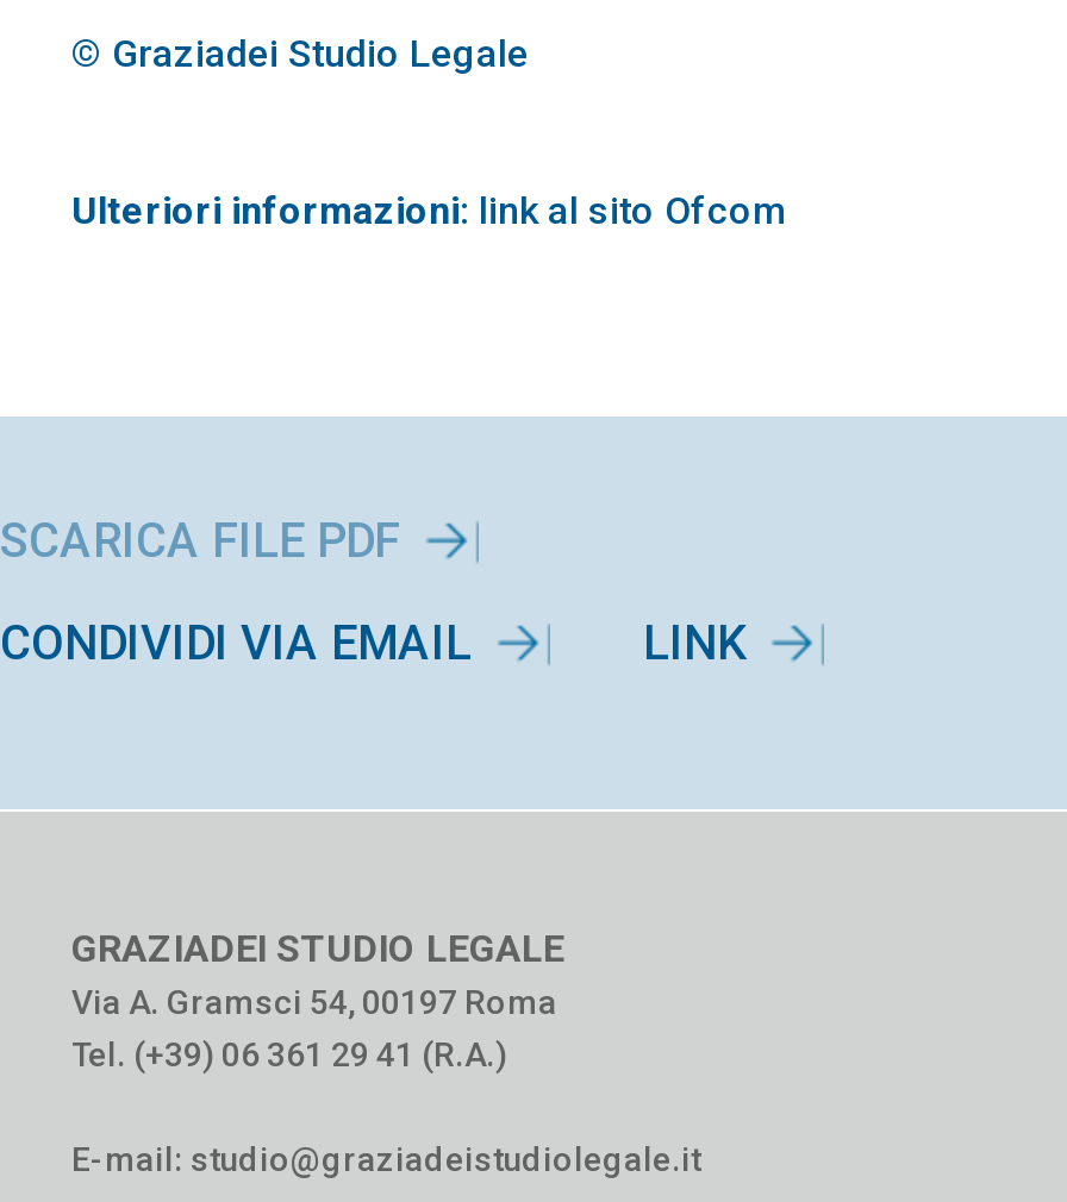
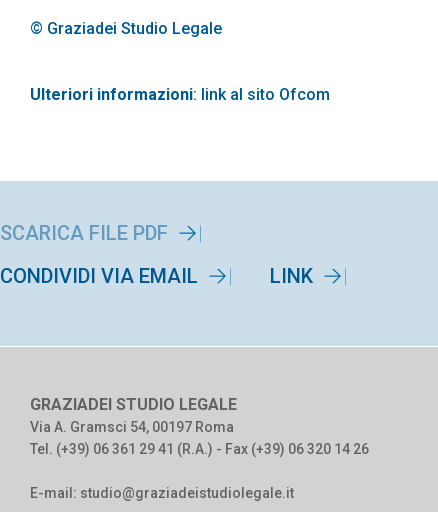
- Tel. (+39) 06 361 29 41 (R.A.)
+ Tel. (+39) 06 361 29 41 (R.A.) - Fax (+39) 06 320 14 26
